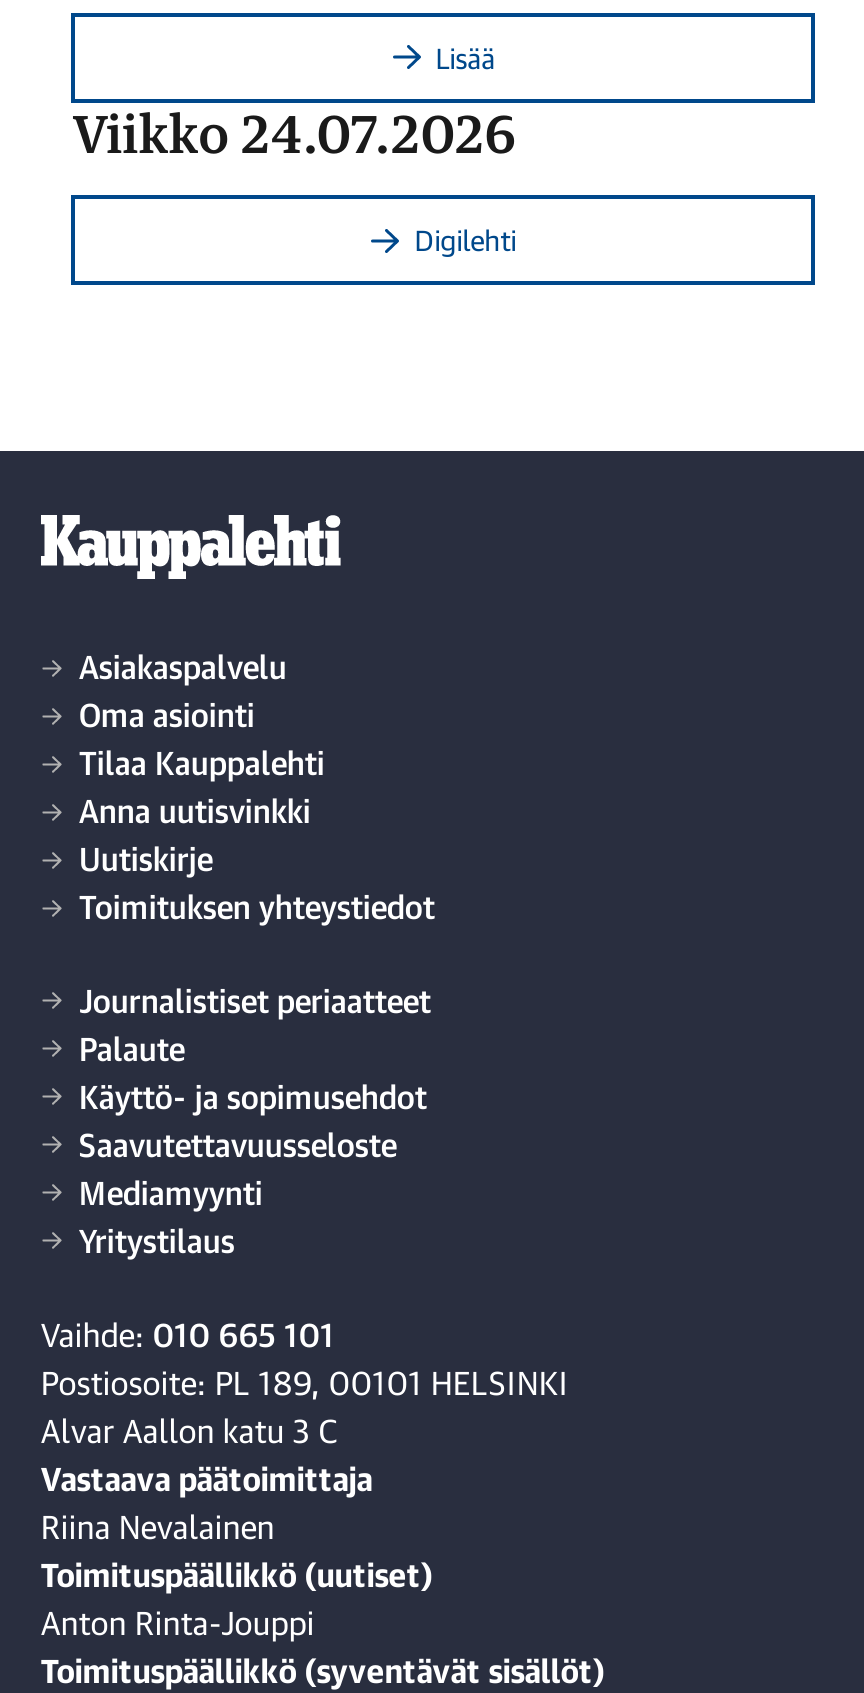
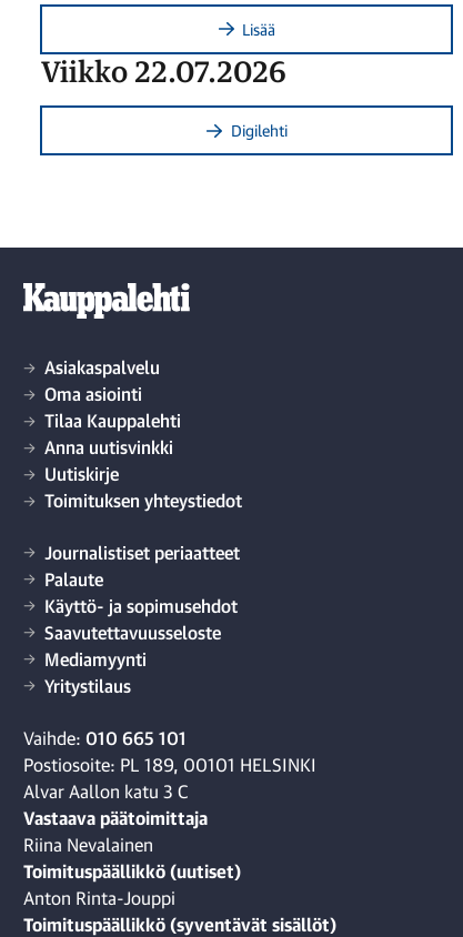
- Viikko24.07.2026
+ Viikko22.07.2026
